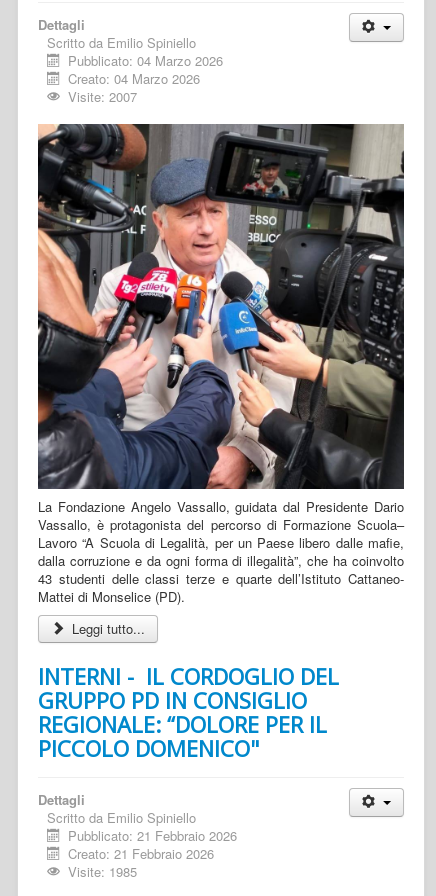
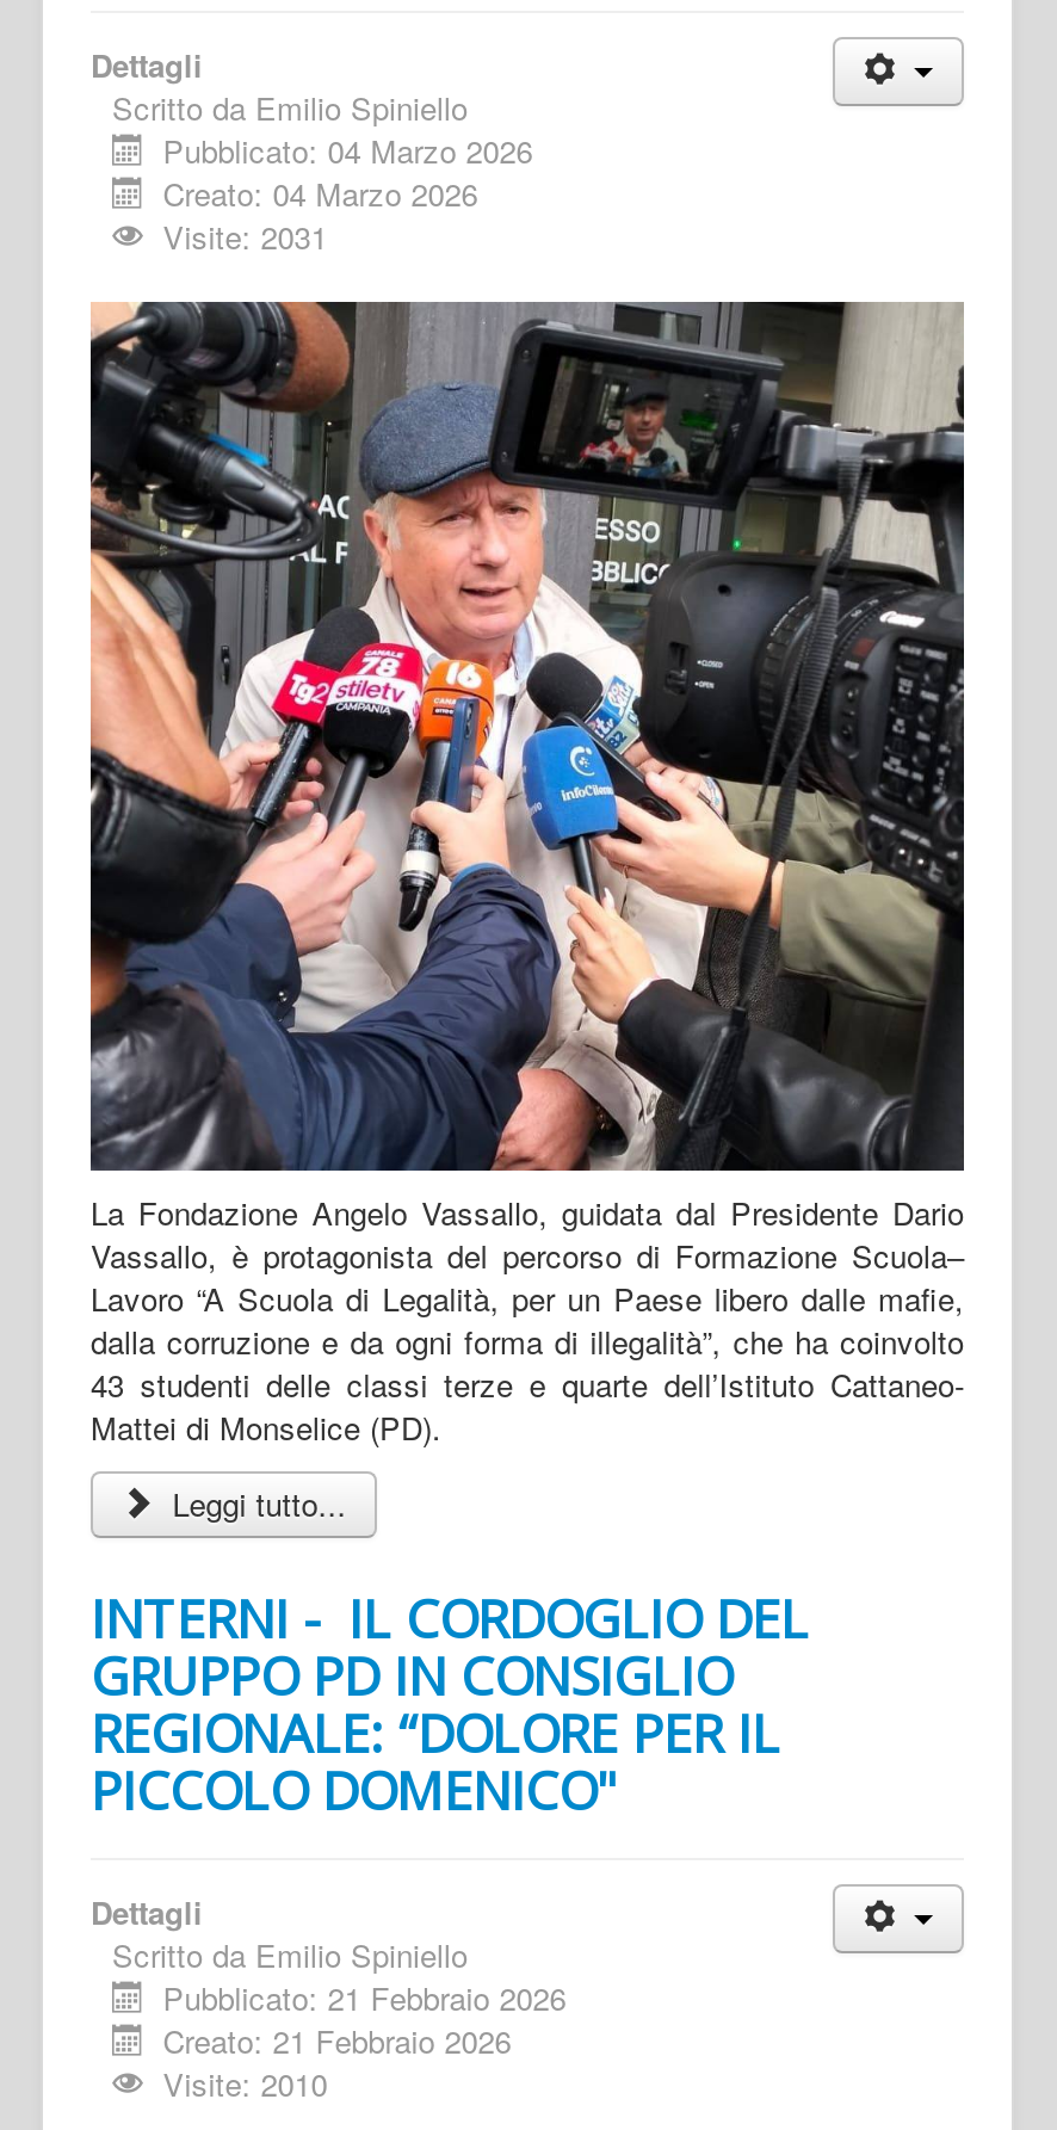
- Visite: 2007
+ Visite: 2031

- Visite: 1985
+ Visite: 2010
